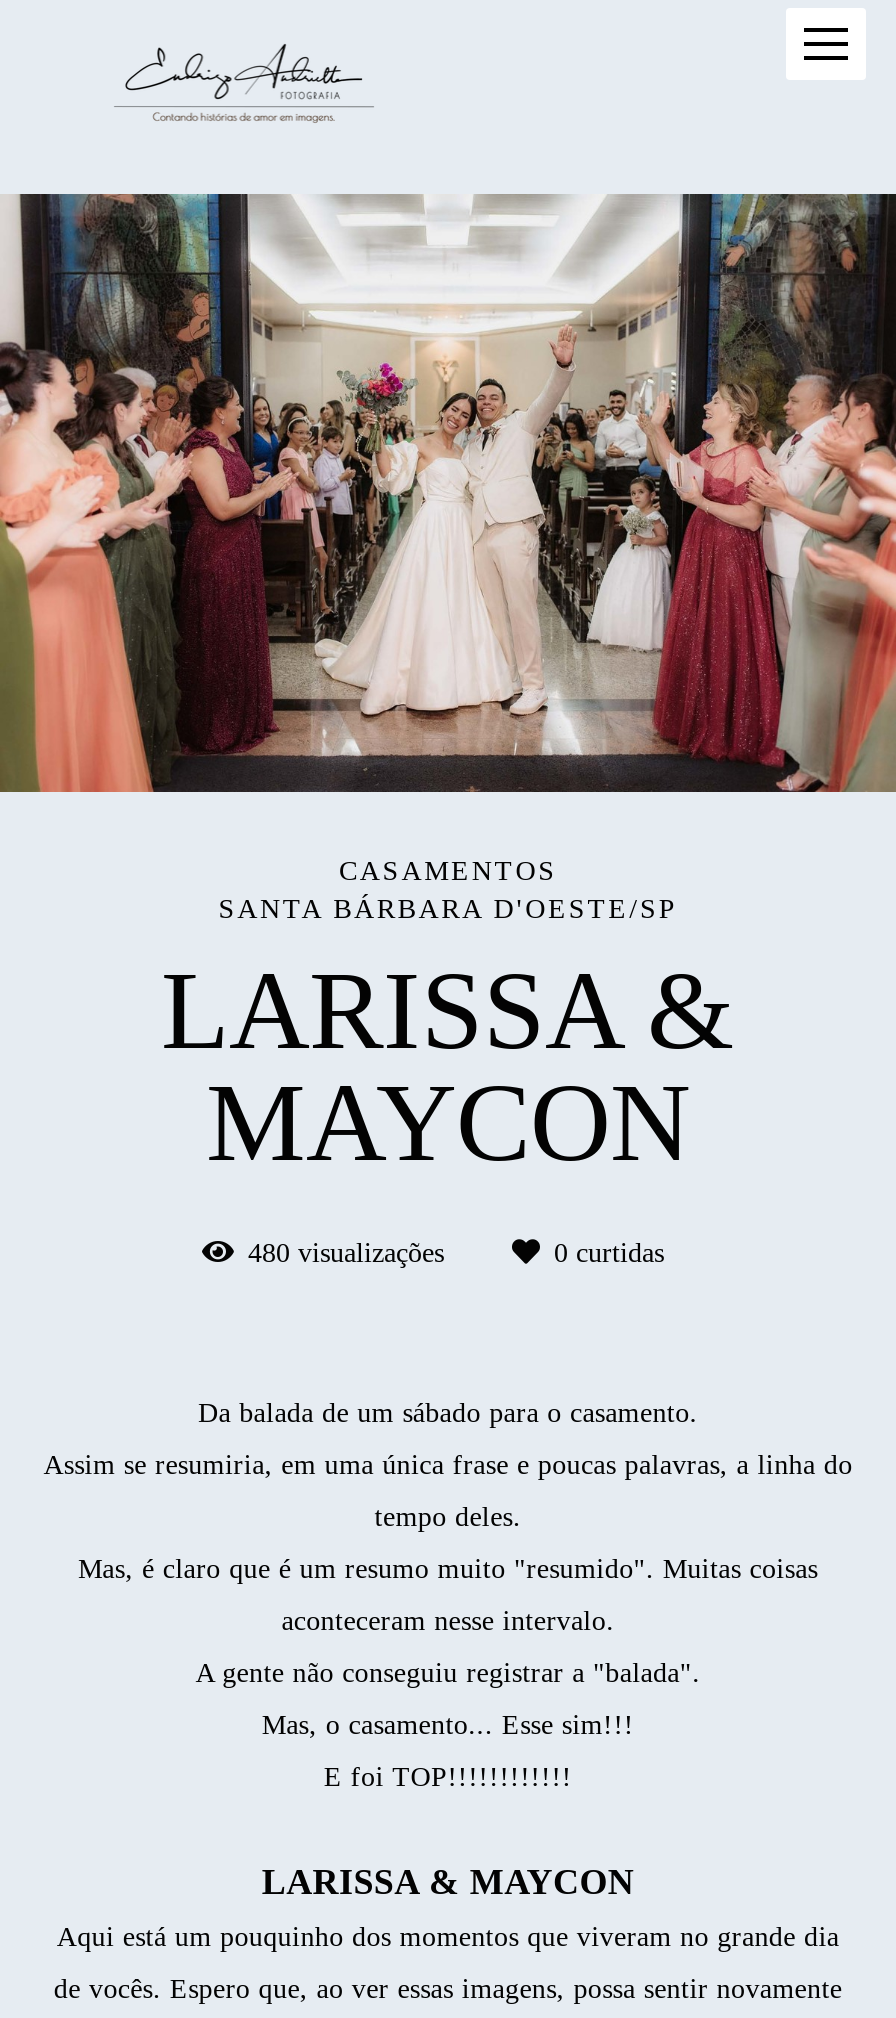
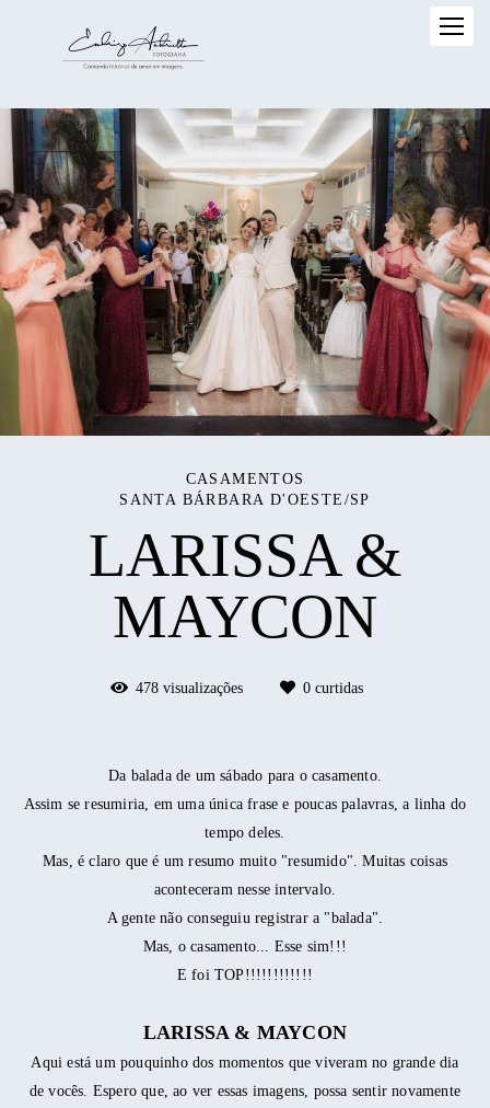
- 480 visualizações
+ 478 visualizações
